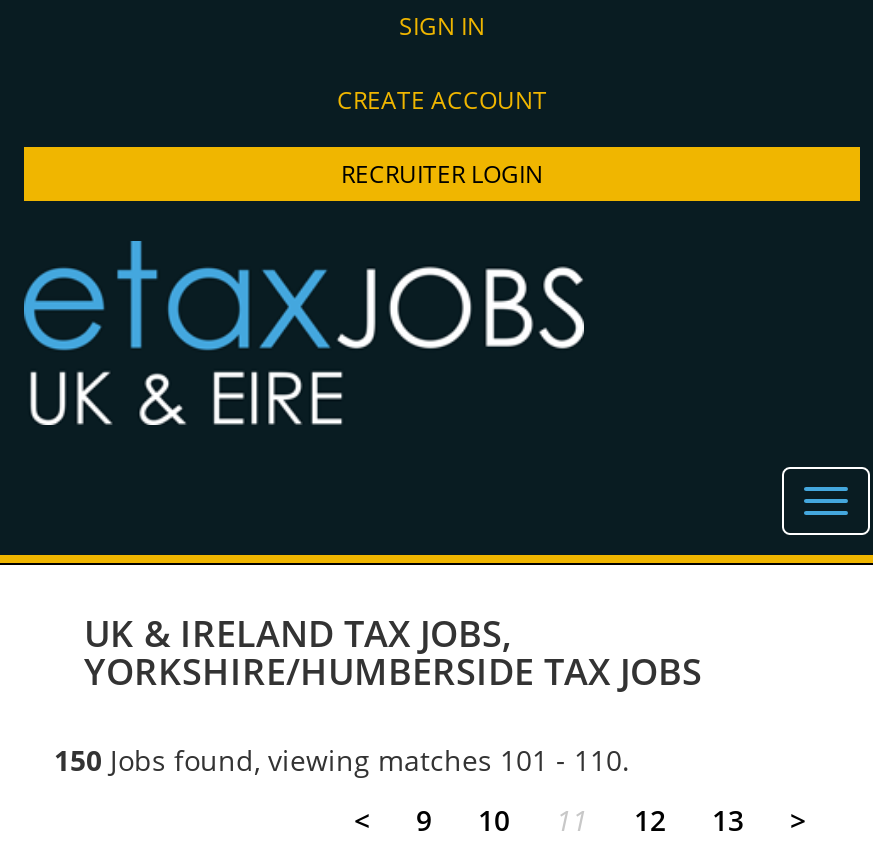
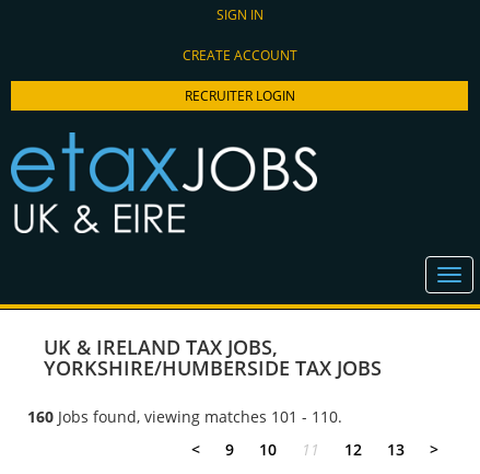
- 150 Jobs found, viewing matches 101 - 110.
+ 160 Jobs found, viewing matches 101 - 110.
